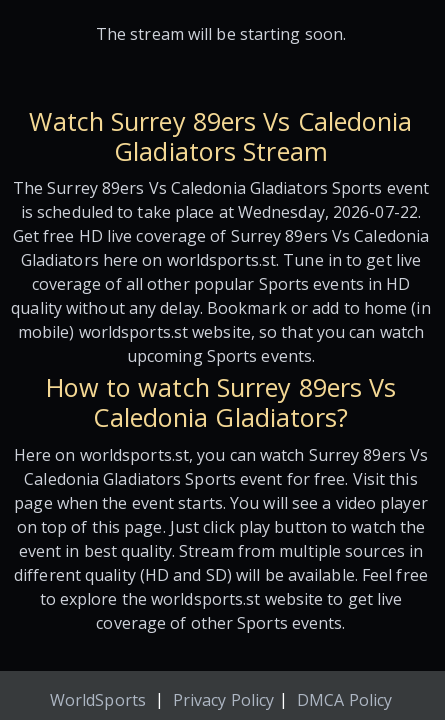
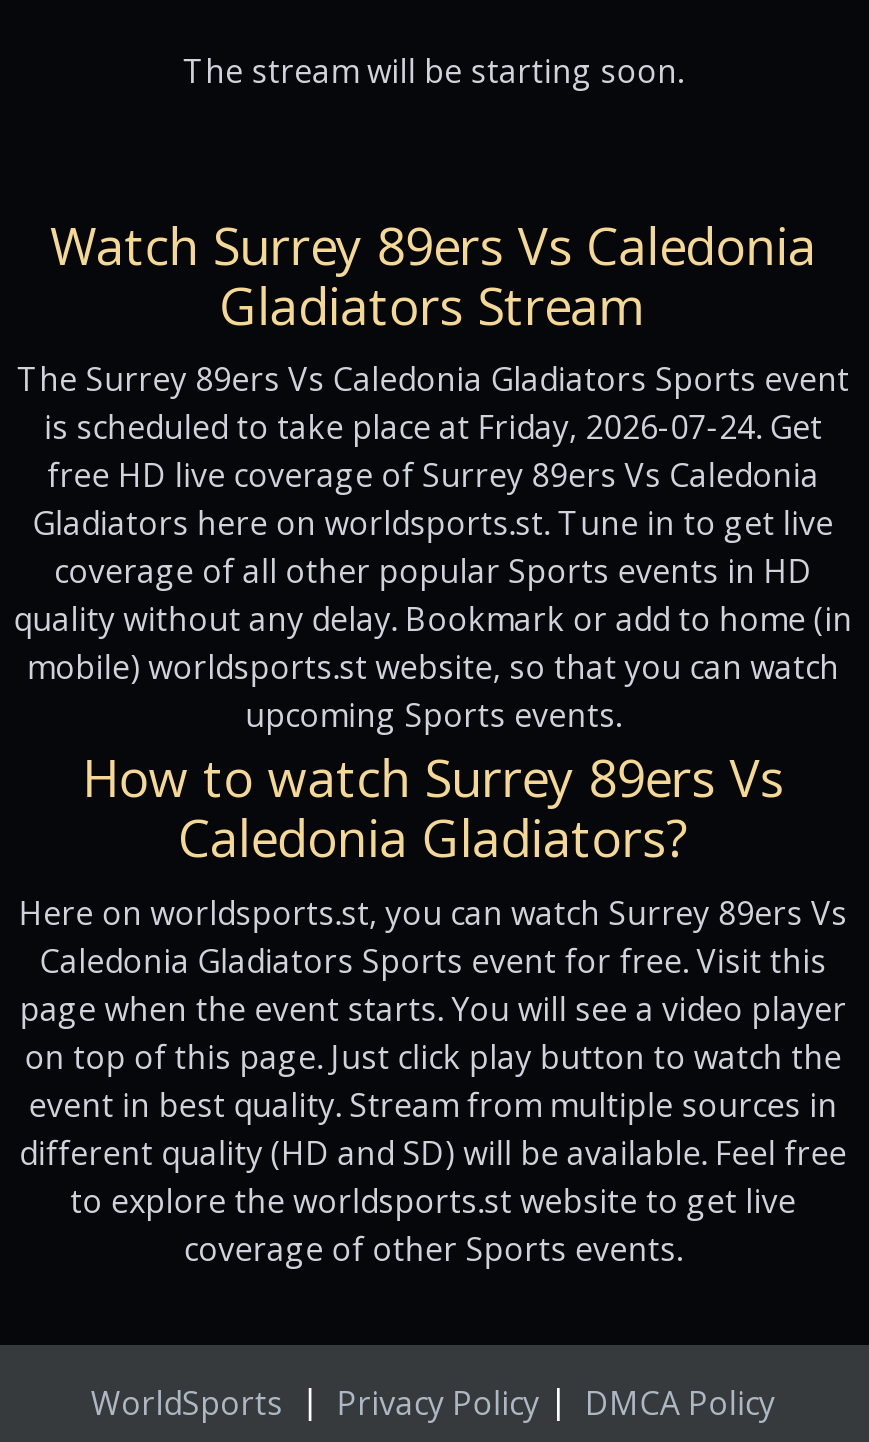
- is scheduled to take place at Wednesday, 2026-07-22.
- Get free HD live coverage of Surrey 89ers Vs Caledonia
+ is scheduled to take place at Friday, 2026-07-24. Get
+ free HD live coverage of Surrey 89ers Vs Caledonia
